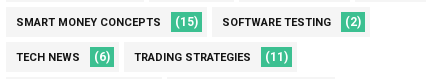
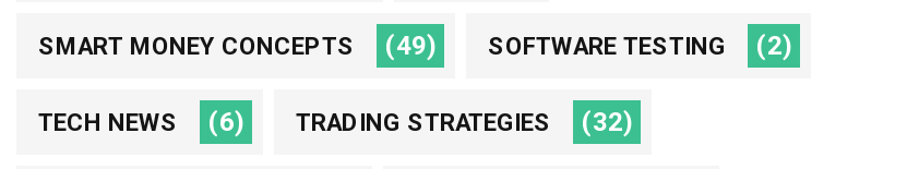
- SMART MONEY CONCEPTS (15) SOFTWARE TESTING (2)
+ SMART MONEY CONCEPTS (49) SOFTWARE TESTING (2)

- TECH NEWS (6) TRADING STRATEGIES (11)
+ TECH NEWS (6) TRADING STRATEGIES (32)
